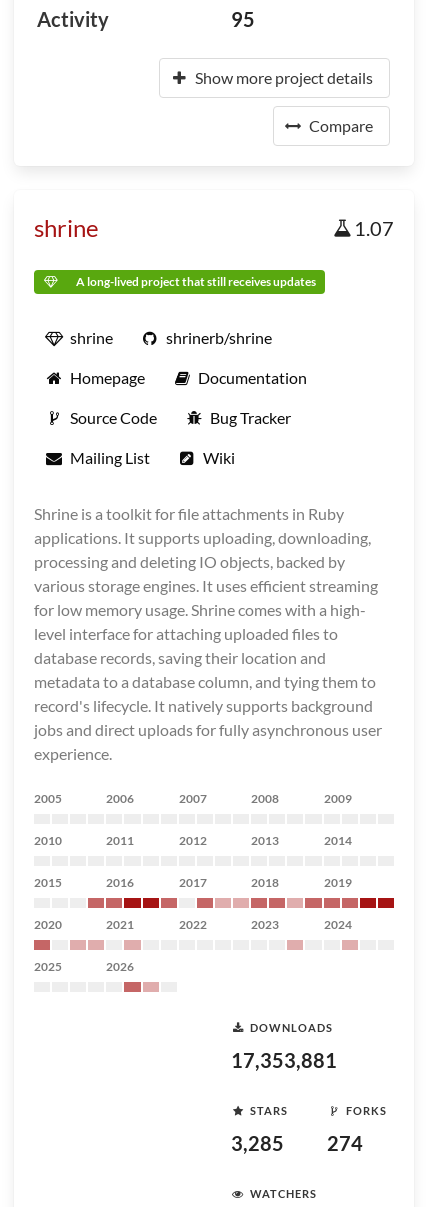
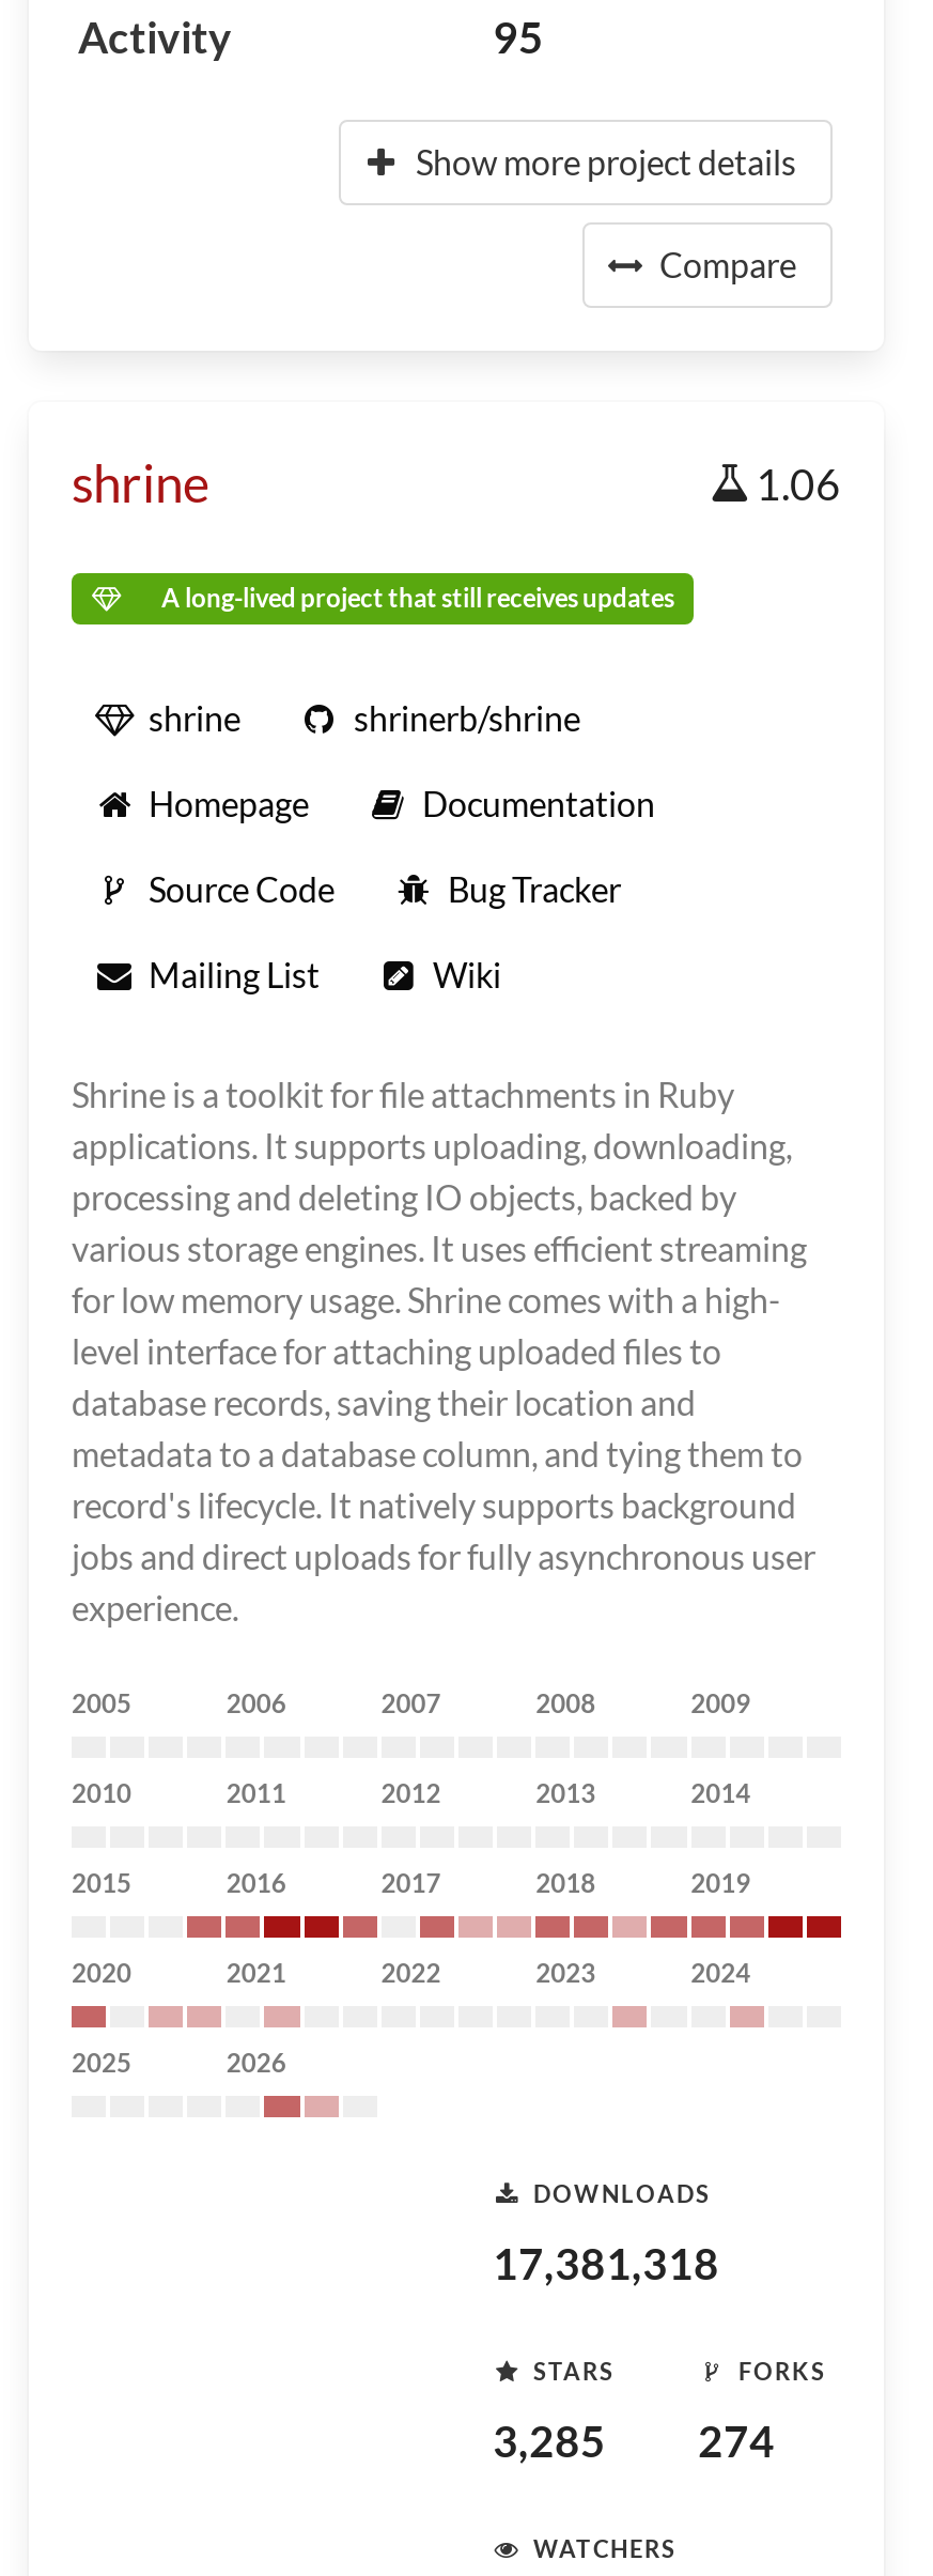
- 1.07
+ 1.06

- 17,353,881
+ 17,381,318
